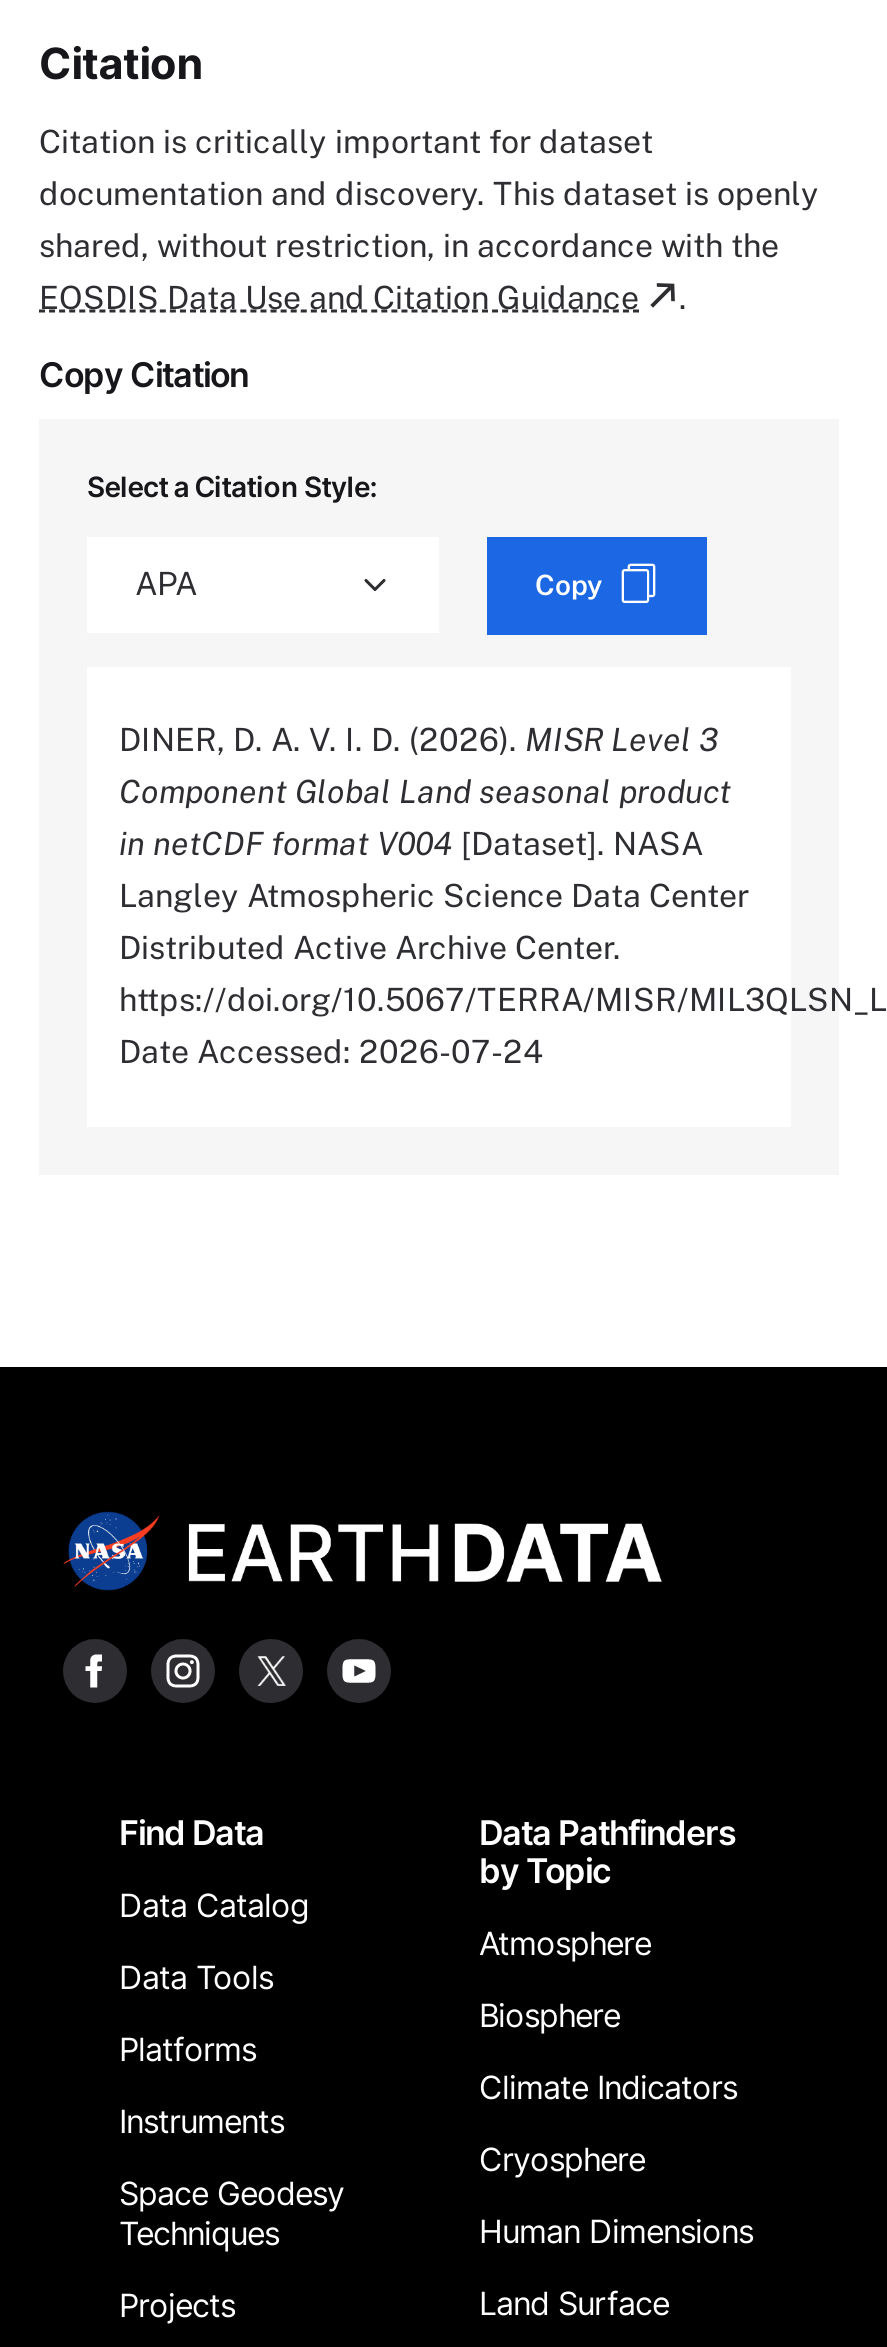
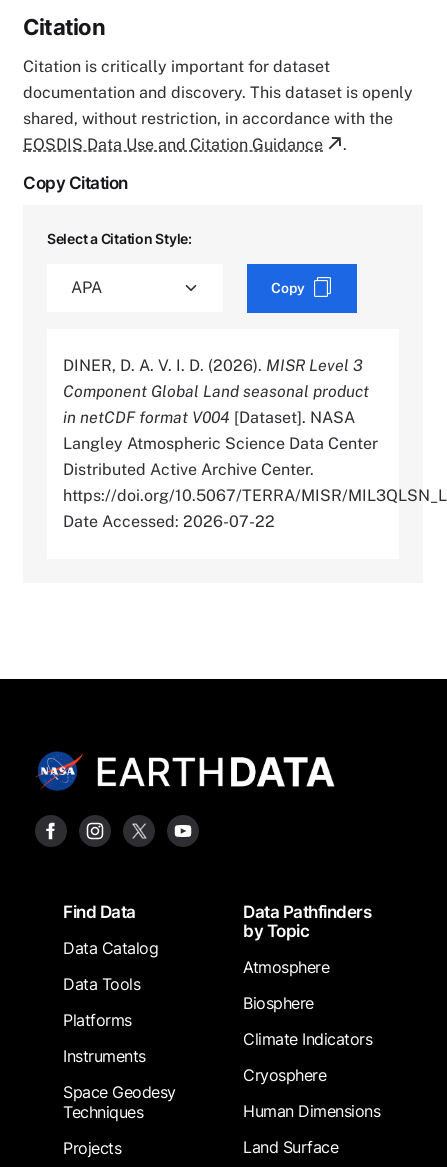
- Date Accessed: 2026-07-24
+ Date Accessed: 2026-07-22
